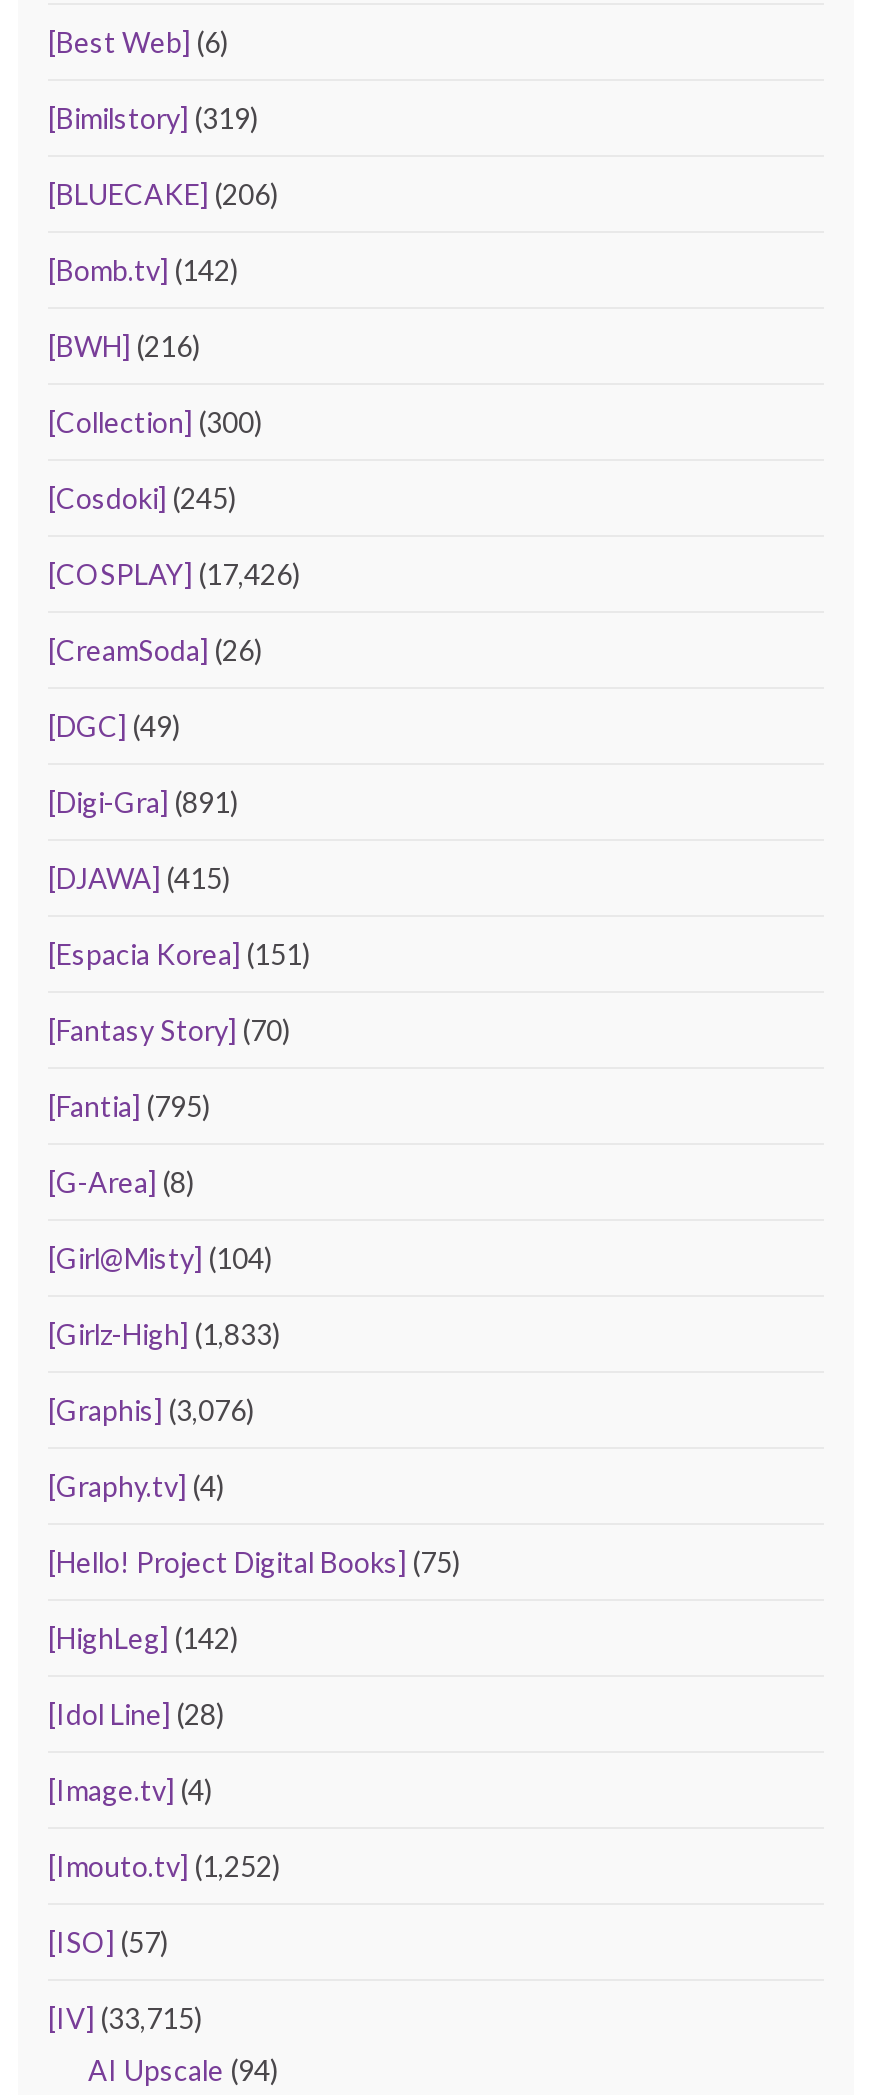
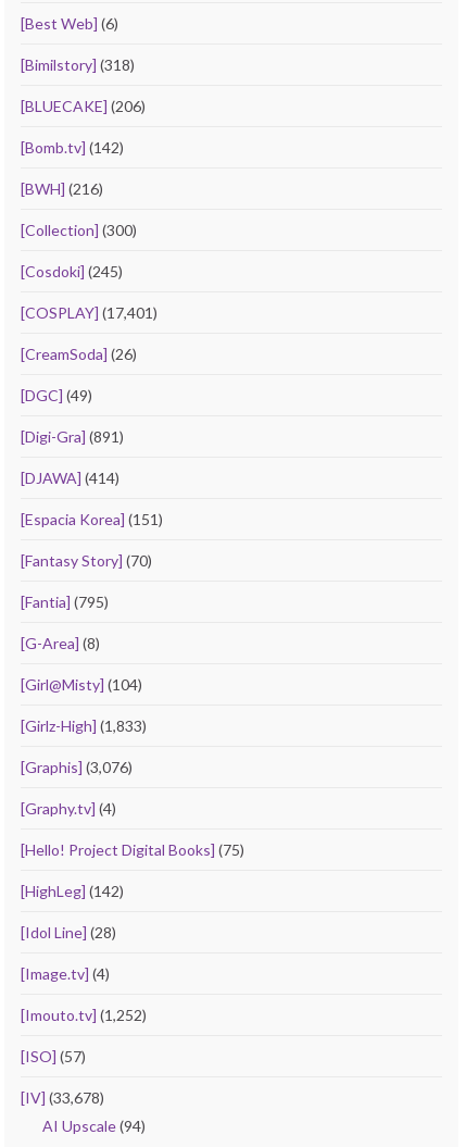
- [Bimilstory] (319)
+ [Bimilstory] (318)

- [COSPLAY] (17,426)
+ [COSPLAY] (17,401)

- [DJAWA] (415)
+ [DJAWA] (414)

- [IV] (33,715)
+ [IV] (33,678)
